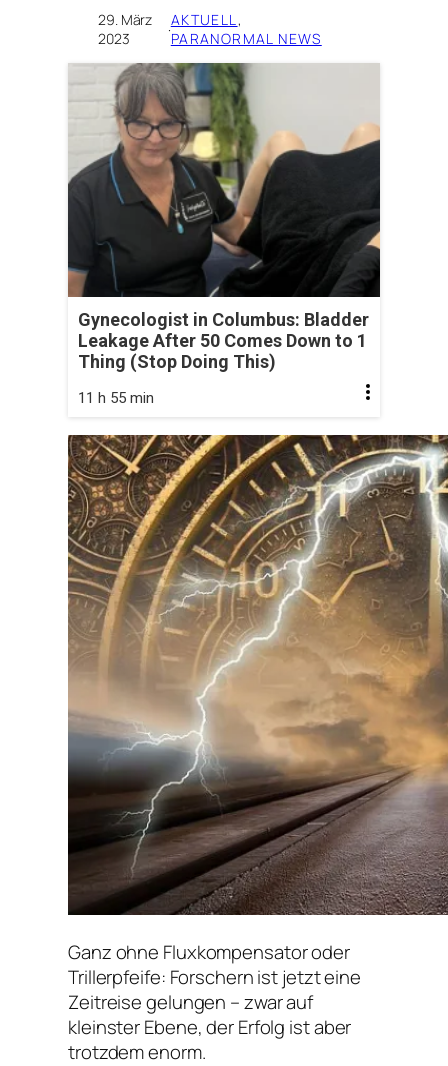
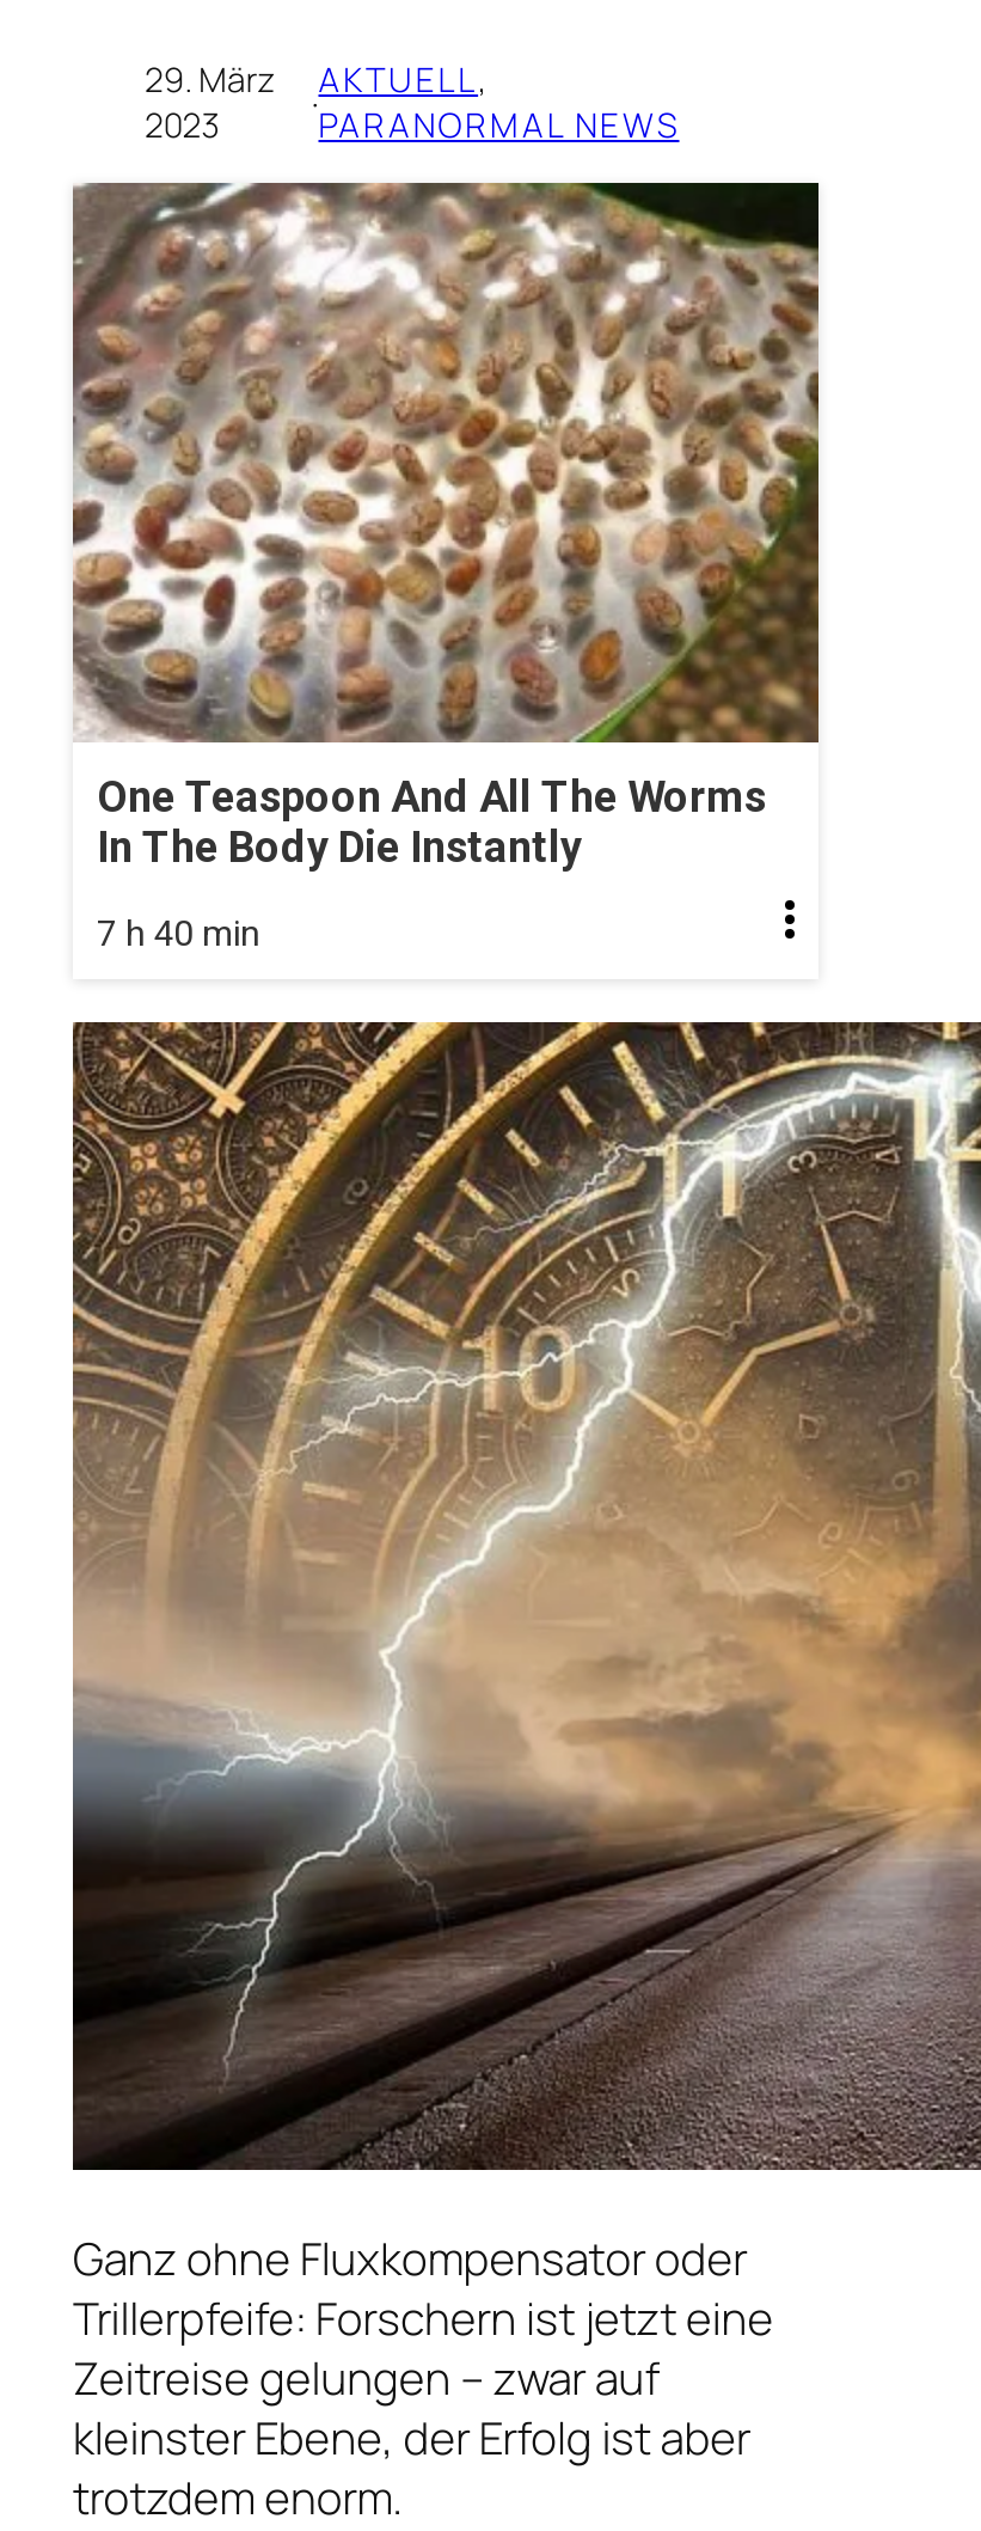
- [image]
- Gynecologist in Columbus: Bladder
- Leakage After 50 Comes Down to 1
- Thing (Stop Doing This)
+ [image]
+ One Teaspoon And All The Worms
+ In The Body Die Instantly

- 11 h 55 min
+ 7 h 40 min
